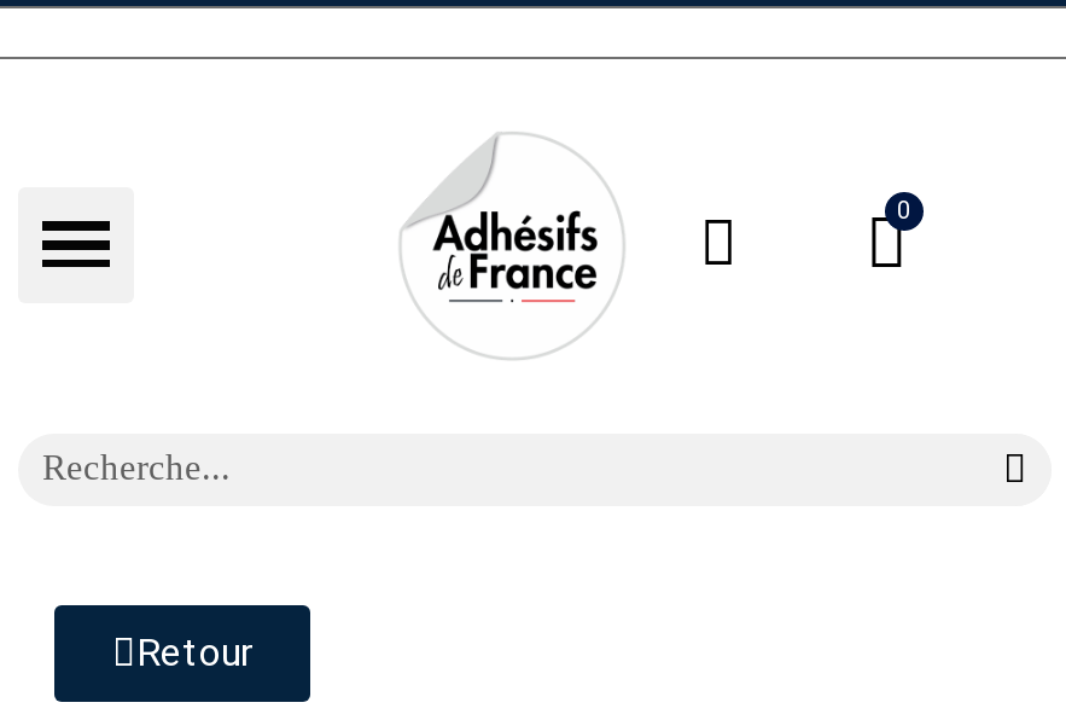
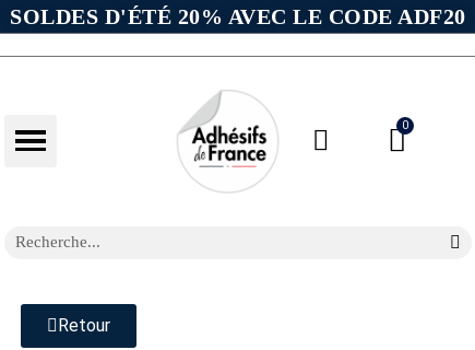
+ SOLDES D'ÉTÉ 20% AVEC LE CODE ADF20
